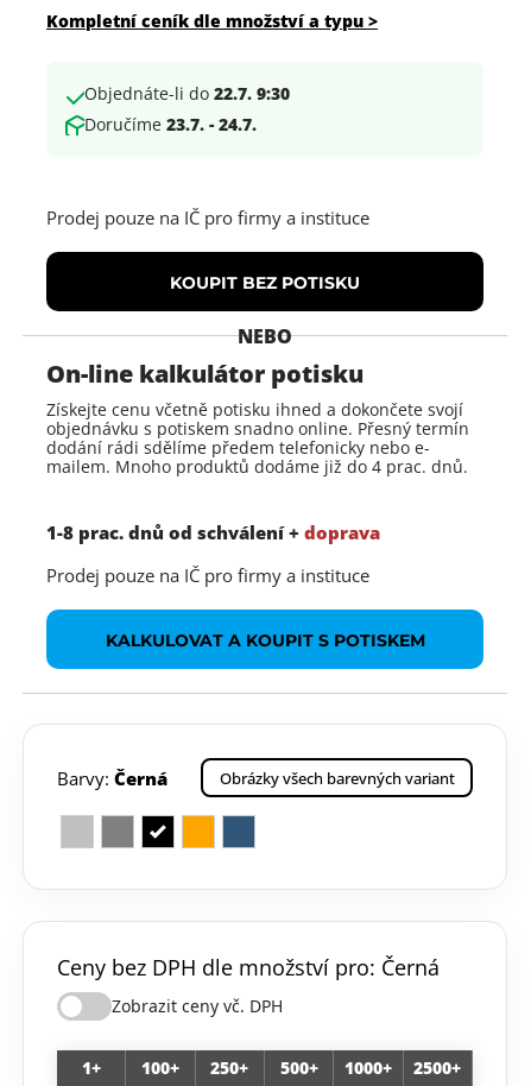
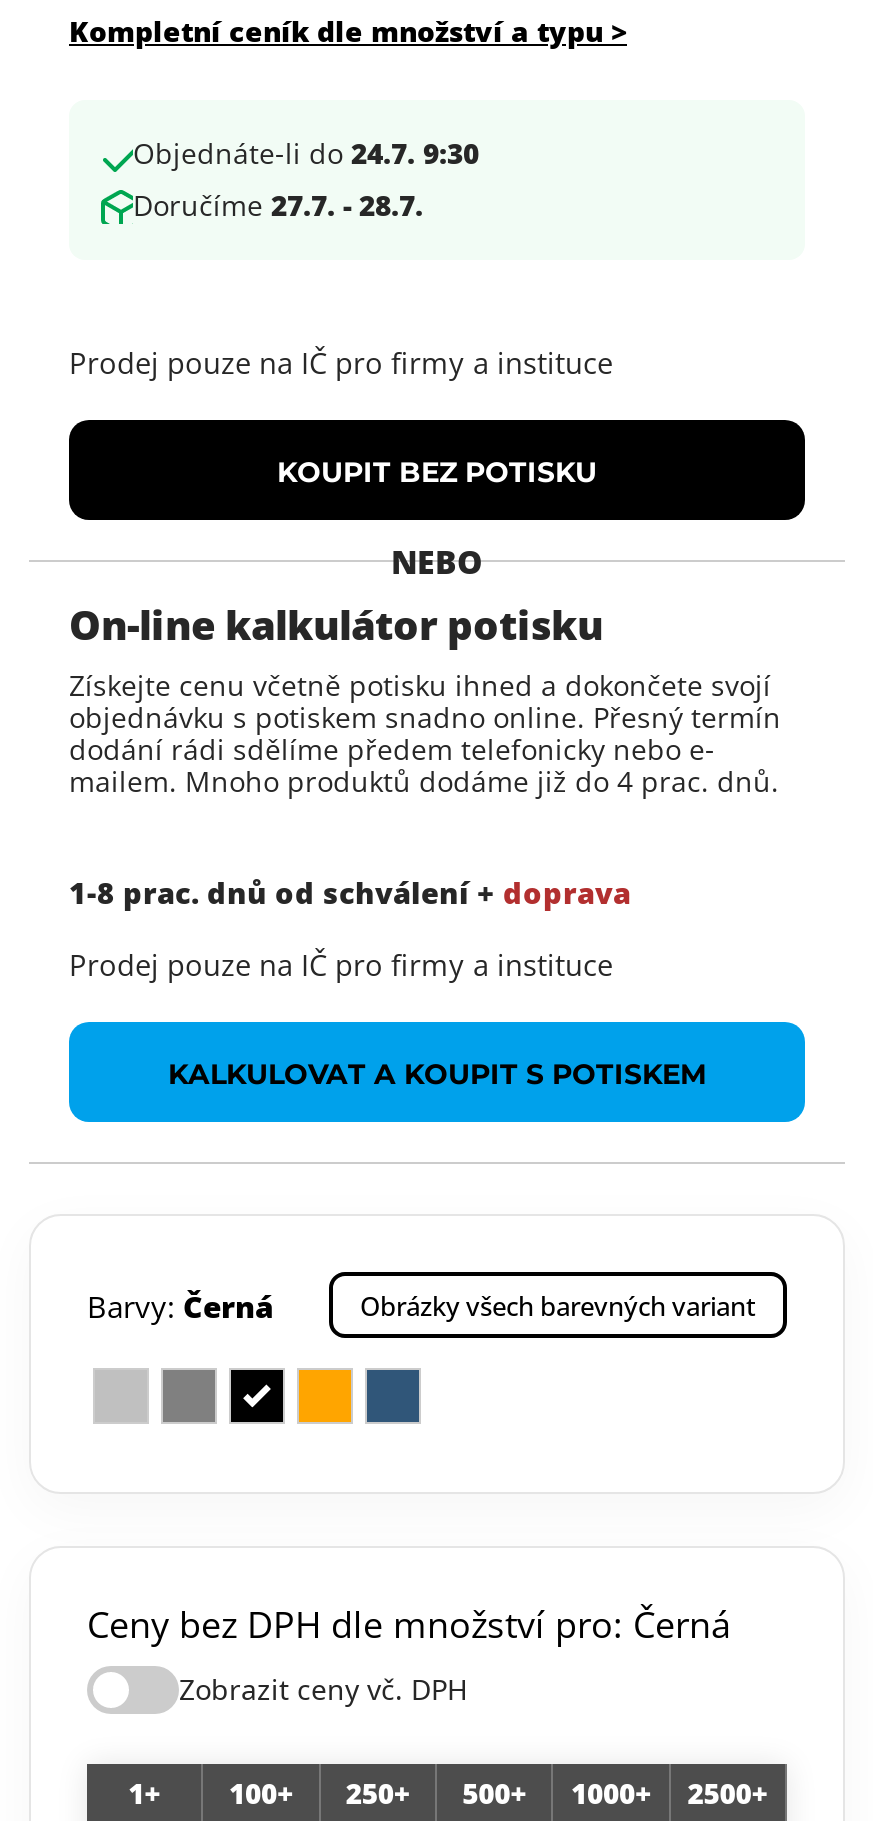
- Objednáte-li do 22.7. 9:30
+ Objednáte-li do 24.7. 9:30

- Doručíme 23.7. - 24.7.
+ Doručíme 27.7. - 28.7.
